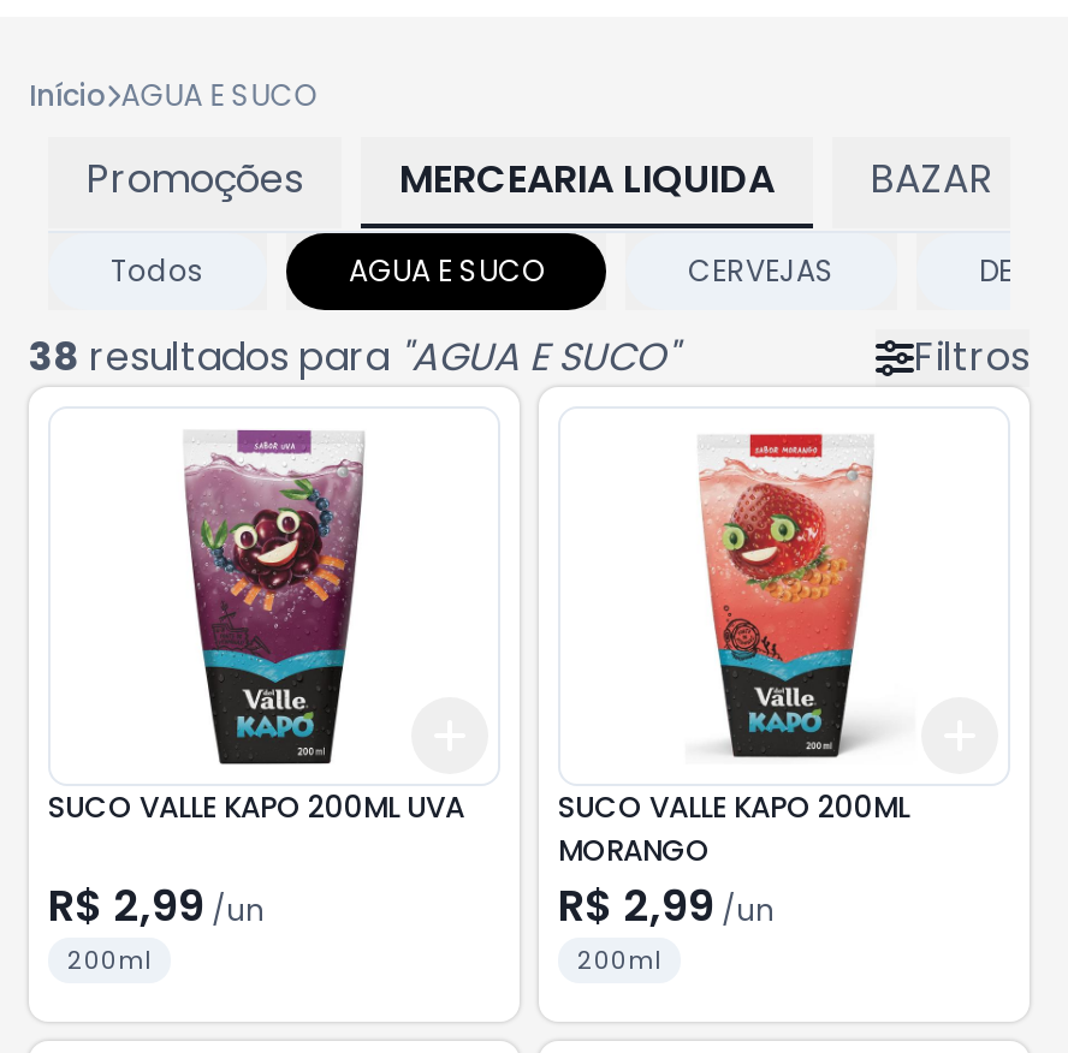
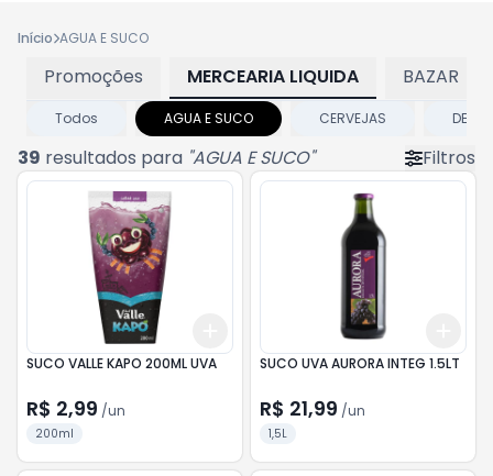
- 38 resultados para " AGUA E SUCO"
+ 39 resultados para " AGUA E SUCO"

- [image]
- SUCO VALLE KAPO 200ML
- MORANGO
- R$ 2,99 / un
- 200ml
+ [image]
+ SUCO UVA AURORA INTEG 1.5LT
+ R$ 21,99 / un
+ 1,5L
